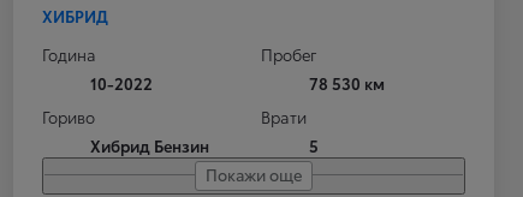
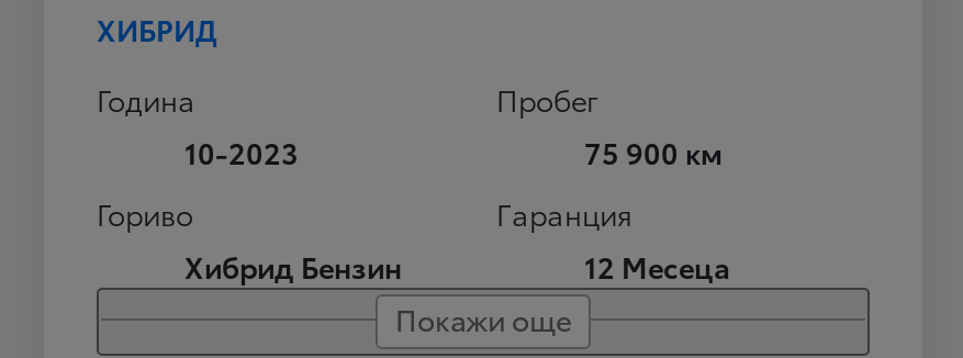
- 10-2022
+ 10-2023

- 78 530 км
+ 75 900 км

- Врати
- 5
+ Гаранция
+ 12 Месеца
